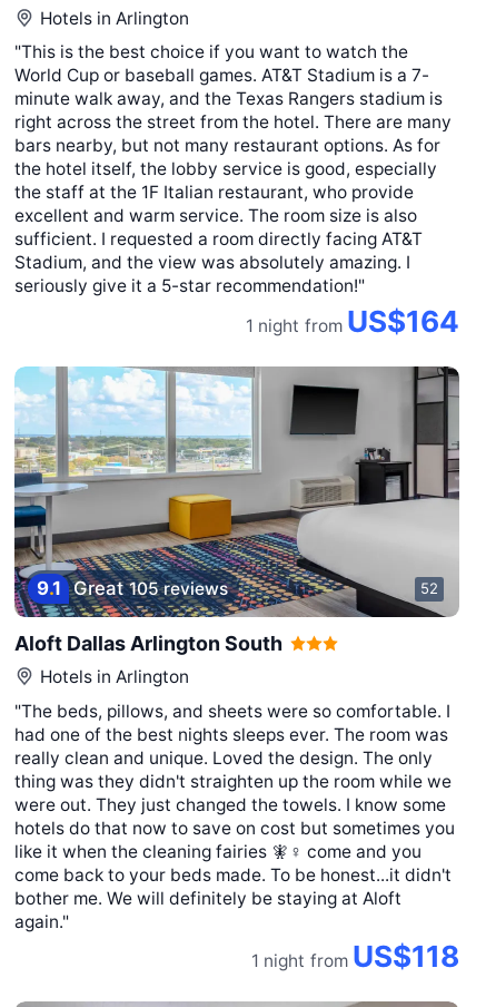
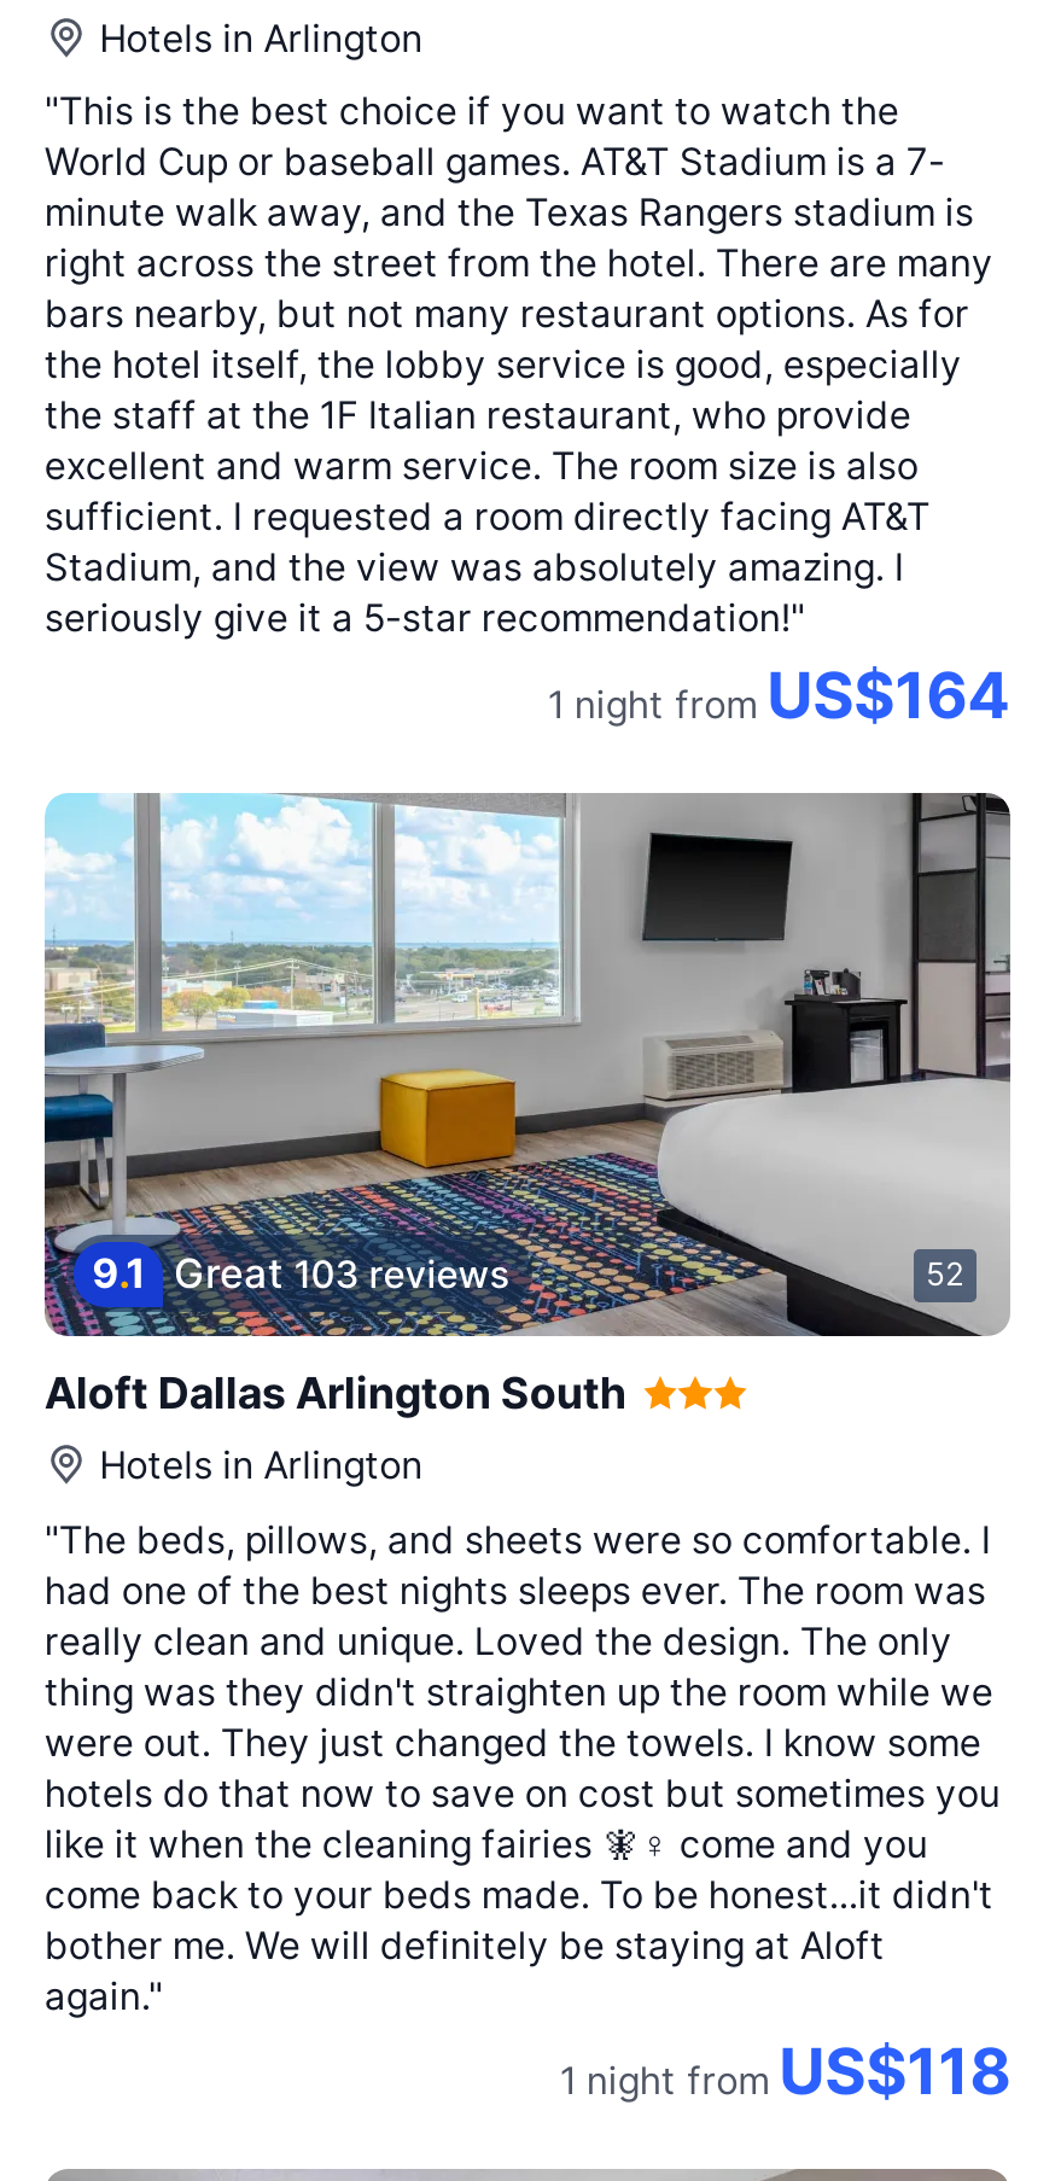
- 9.1 Great 105 reviews
+ 9.1 Great 103 reviews
